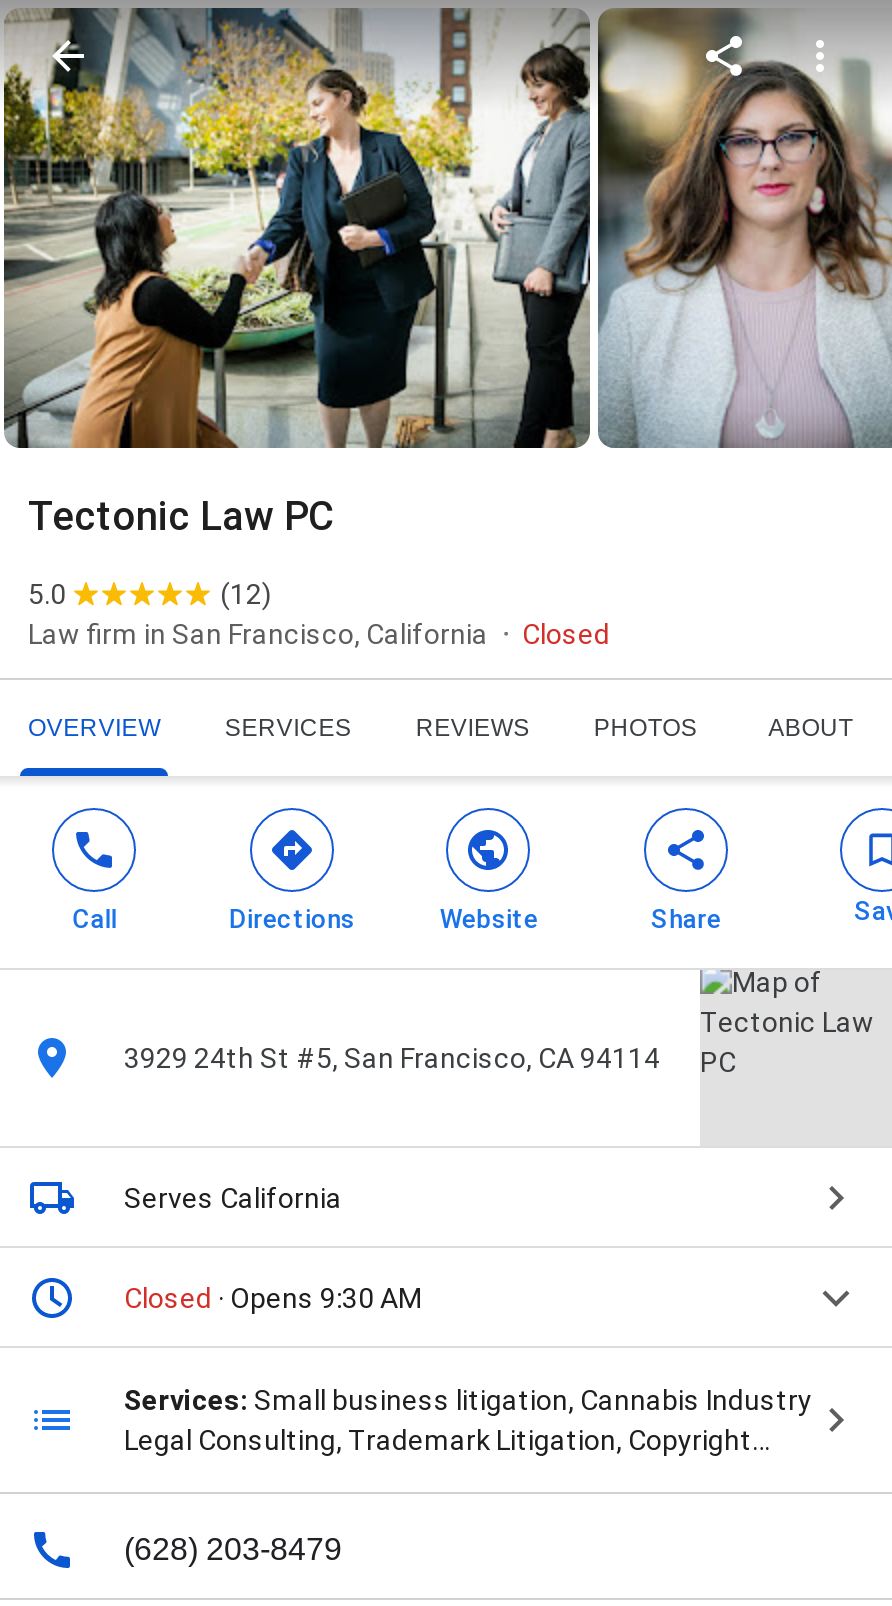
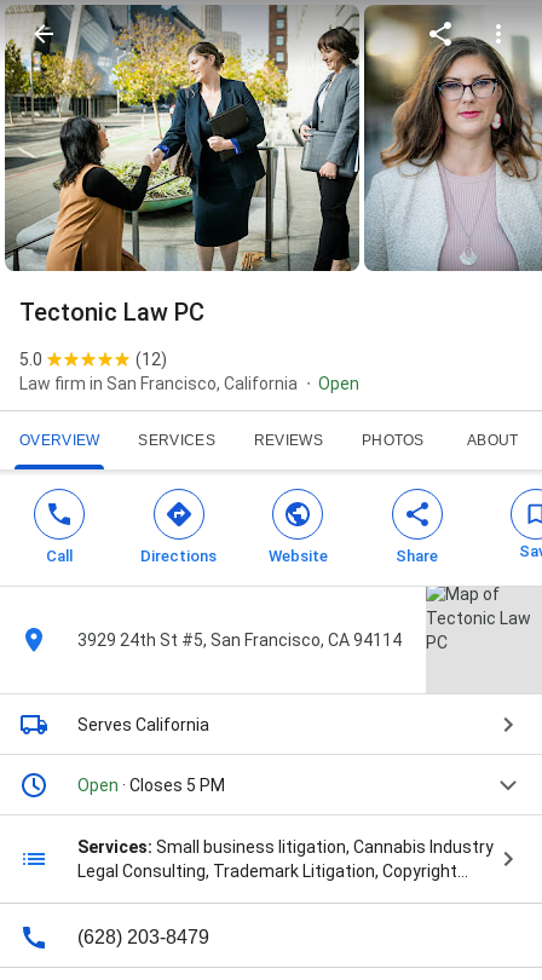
- Closed
+ Open

- Closed · Opens 9:30 AM
+ Open · Closes 5 PM
